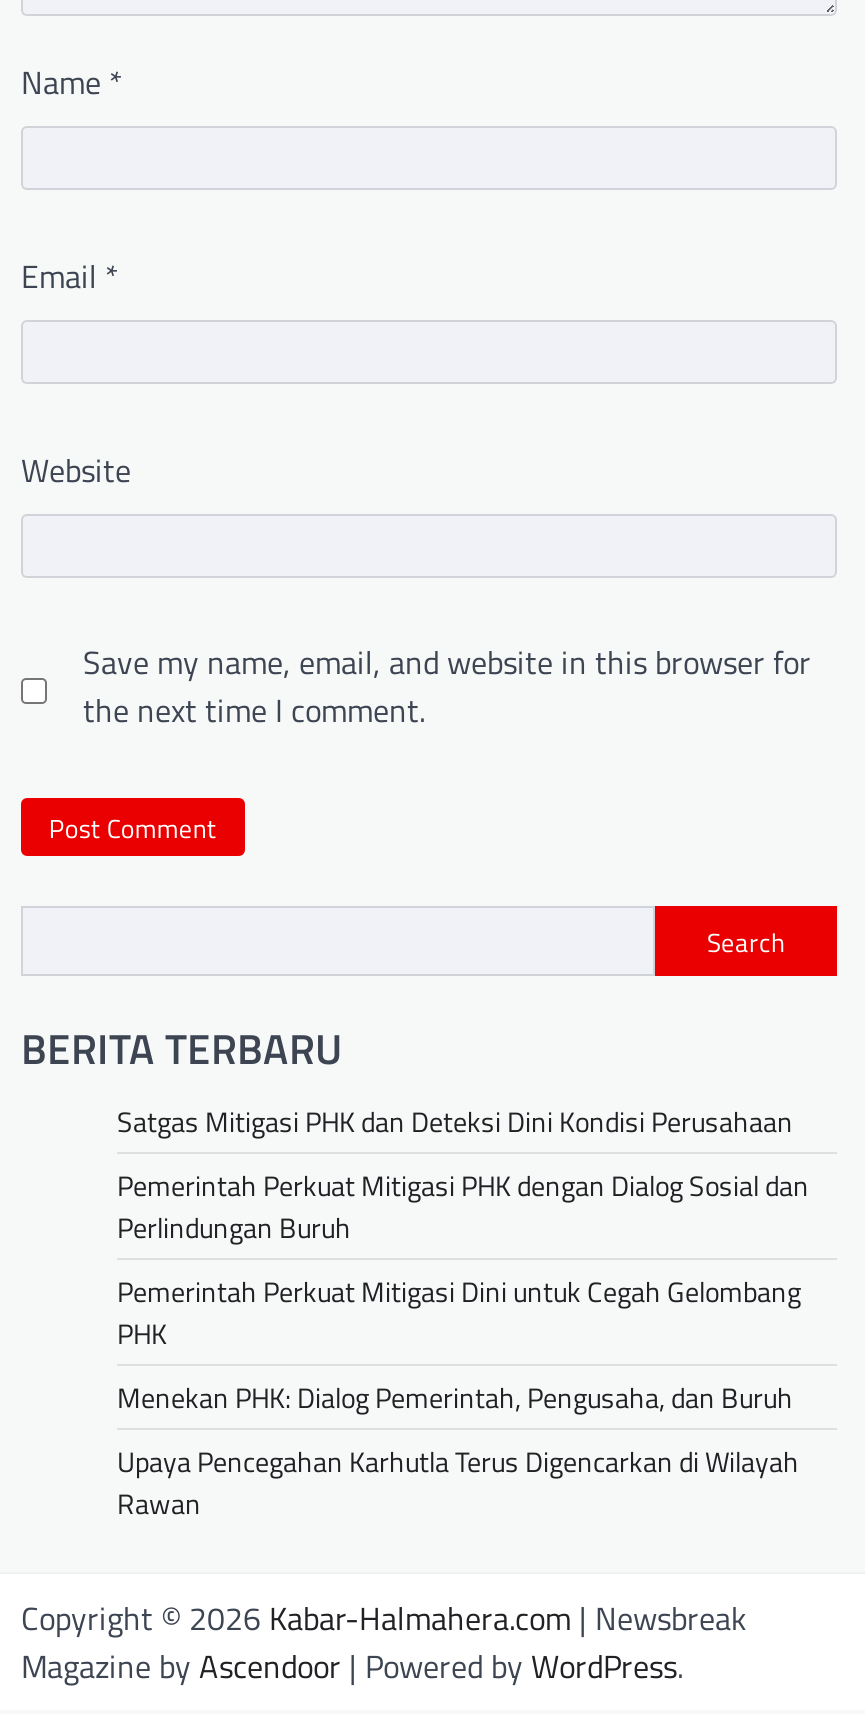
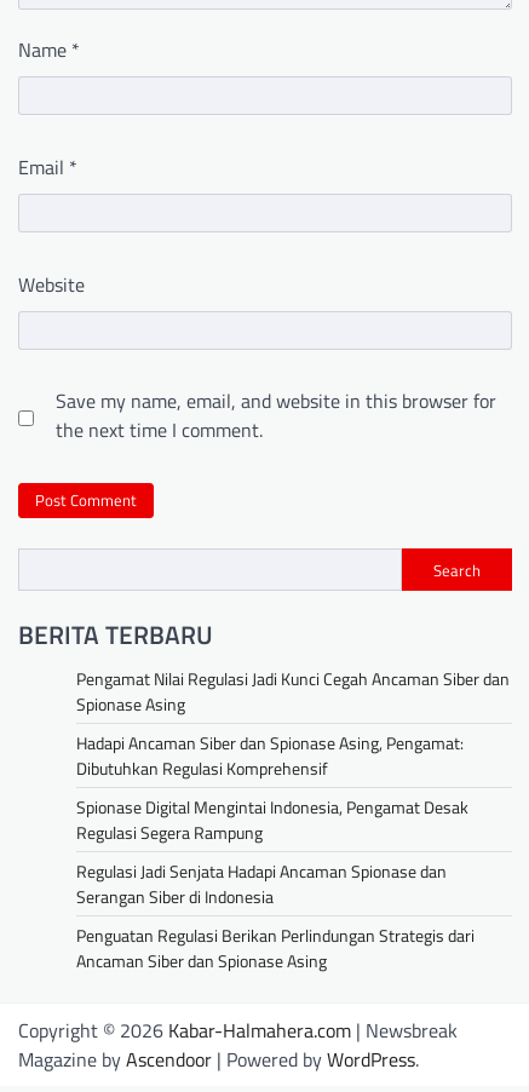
- Satgas Mitigasi PHK dan Deteksi Dini Kondisi Perusahaan
+ Pengamat Nilai Regulasi Jadi Kunci Cegah Ancaman Siber dan
+ Spionase Asing

- Pemerintah Perkuat Mitigasi PHK dengan Dialog Sosial dan
- Perlindungan Buruh
+ Hadapi Ancaman Siber dan Spionase Asing, Pengamat:
+ Dibutuhkan Regulasi Komprehensif

- Pemerintah Perkuat Mitigasi Dini untuk Cegah Gelombang
- PHK
+ Spionase Digital Mengintai Indonesia, Pengamat Desak
+ Regulasi Segera Rampung

- Menekan PHK: Dialog Pemerintah, Pengusaha, dan Buruh
+ Regulasi Jadi Senjata Hadapi Ancaman Spionase dan
+ Serangan Siber di Indonesia

- Upaya Pencegahan Karhutla Terus Digencarkan di Wilayah
- Rawan
+ Penguatan Regulasi Berikan Perlindungan Strategis dari
+ Ancaman Siber dan Spionase Asing
